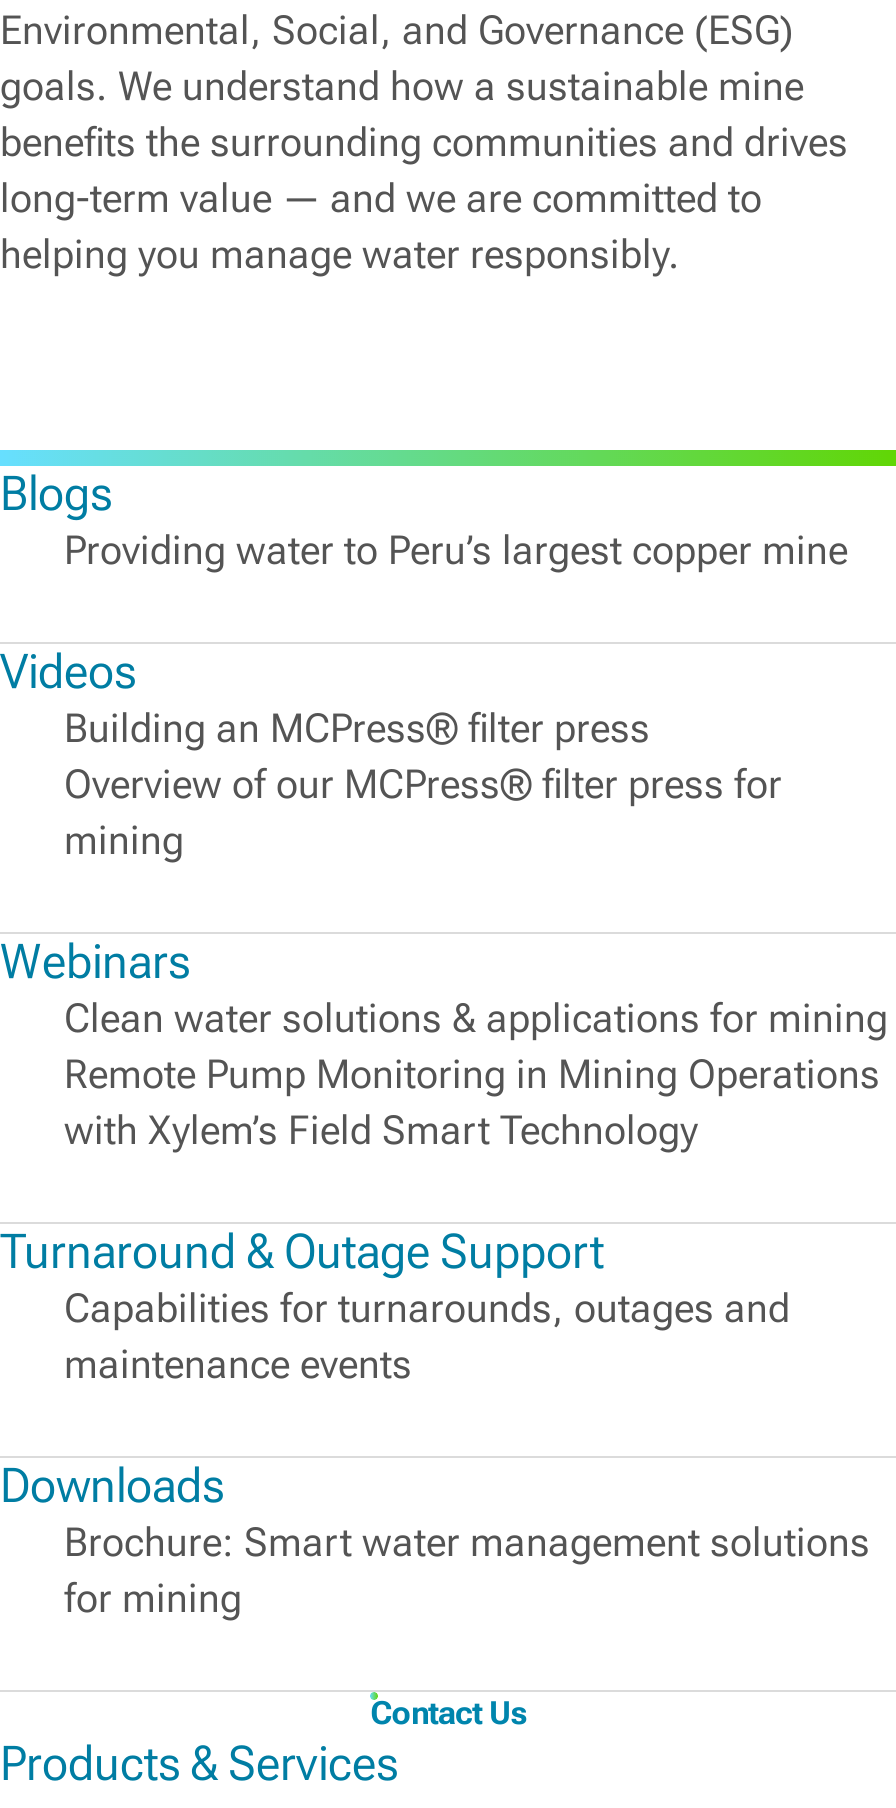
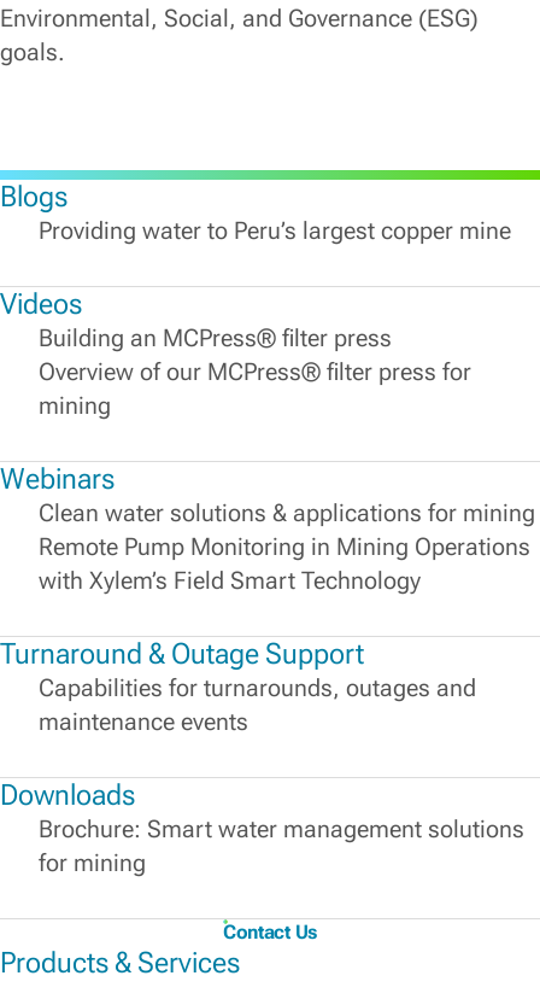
- goals. We understand how a sustainable mine
- benefits the surrounding communities and drives
- long-term value — and we are committed to
- helping you manage water responsibly.
+ goals.
